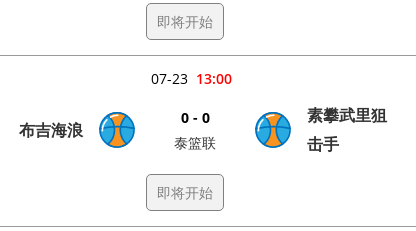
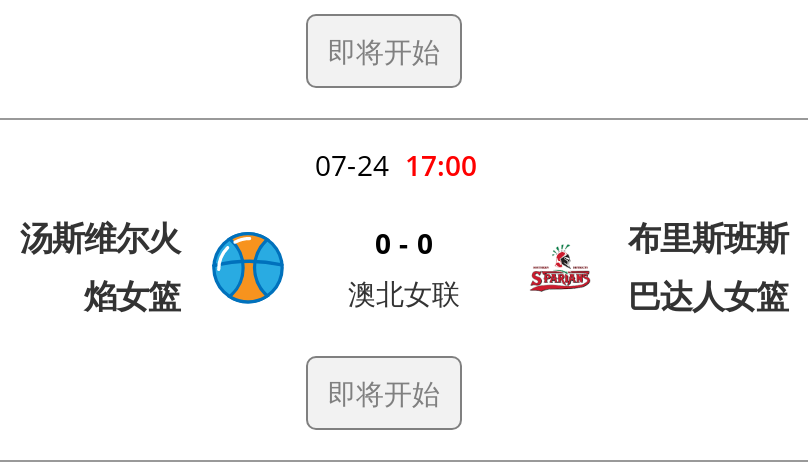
- 13:00
- 07-23
+ 17:00
+ 07-24

- [image]
- 素攀武里狙
- 击手
+ [image]
+ 布里斯班斯
+ 巴达人女篮

- 布吉海浪
+ 汤斯维尔火
+ 焰女篮

- 泰篮联
+ 澳北女联
